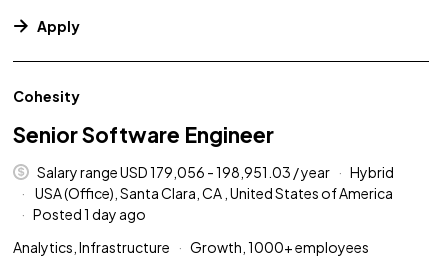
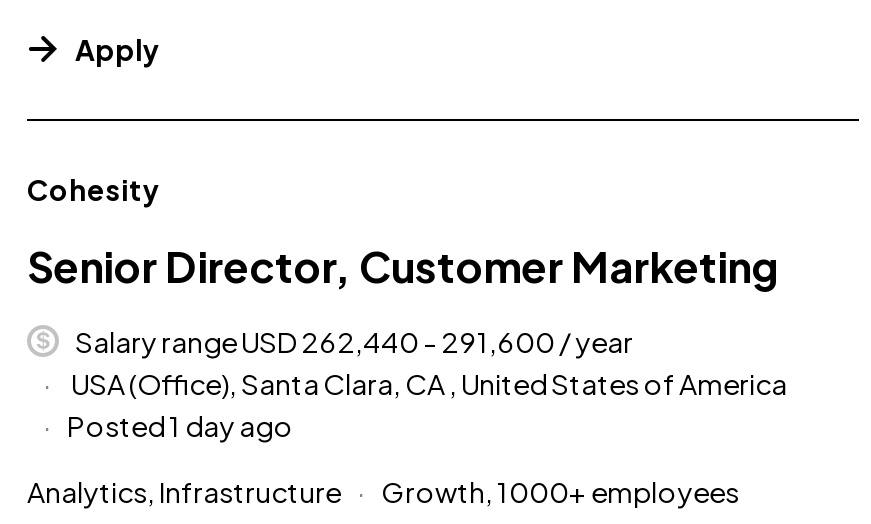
- Senior Software Engineer
+ Senior Director, Customer Marketing

- Salary range USD 179,056 - 198,951.03 / year
- Hybrid
+ Salary range USD 262,440 - 291,600 / year
